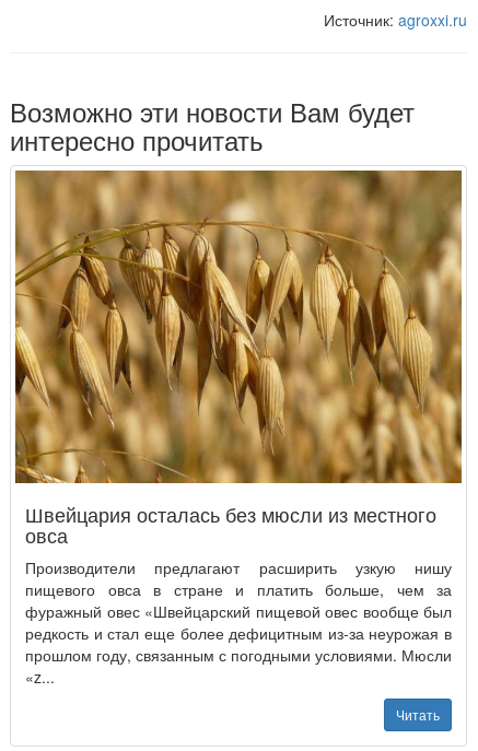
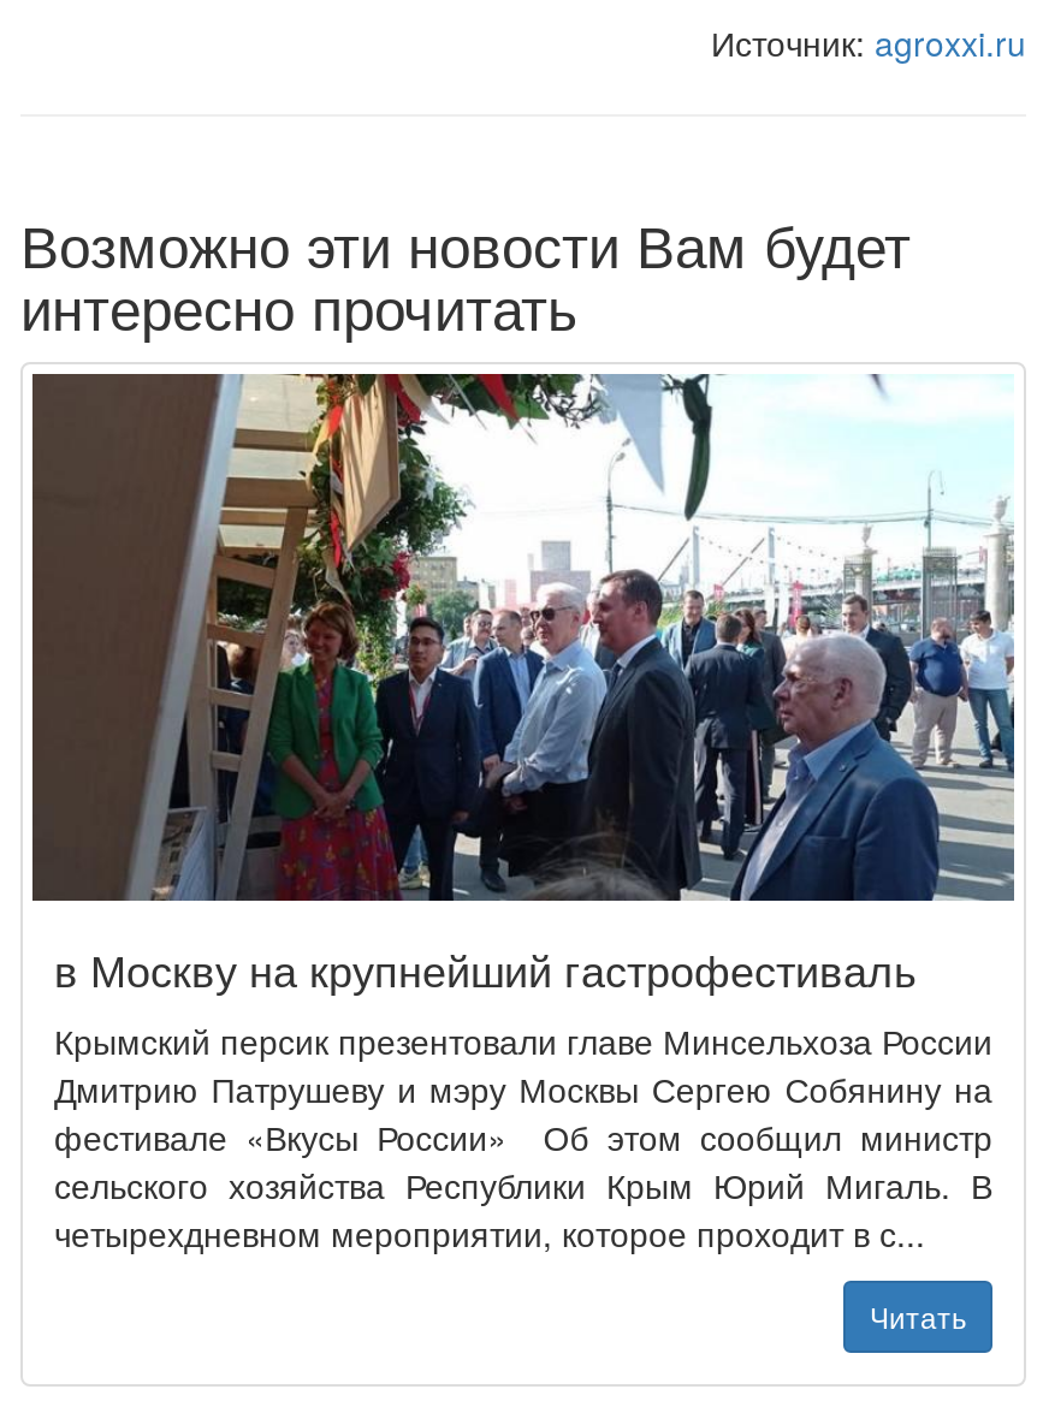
- [image]
+ [image]

- Швейцария осталась без мюсли из местного
- овса
- Производители предлагают расширить узкую нишу
- пищевого овса в стране и платить больше, чем за
- фуражный овес «Швейцарский пищевой овес вообще был
- редкость и стал еще более дефицитным из-за неурожая в
- прошлом году, связанным с погодными условиями. Мюсли
- «z...
+ в Москву на крупнейший гастрофестиваль
+ Крымский персик презентовали главе Минсельхоза России
+ Дмитрию Патрушеву и мэру Москвы Сергею Собянину на
+ фестивале «Вкусы России» Об этом сообщил министр
+ сельского хозяйства Республики Крым Юрий Мигаль. В
+ четырехдневном мероприятии, которое проходит в с...
